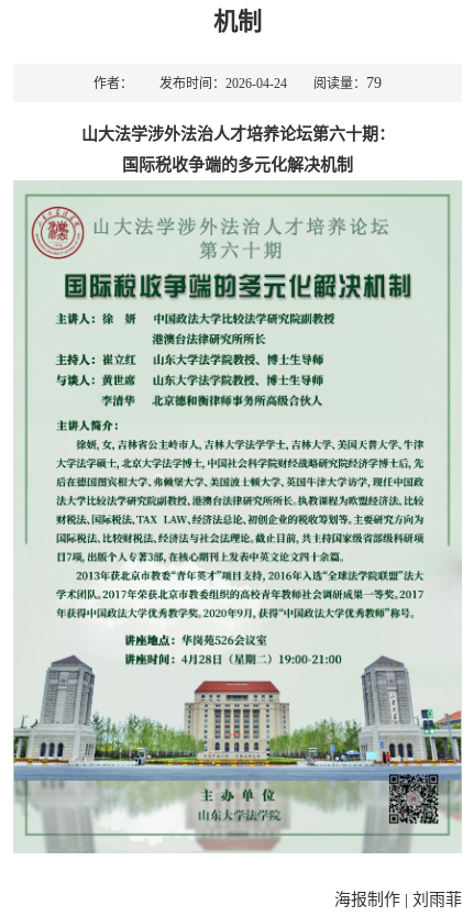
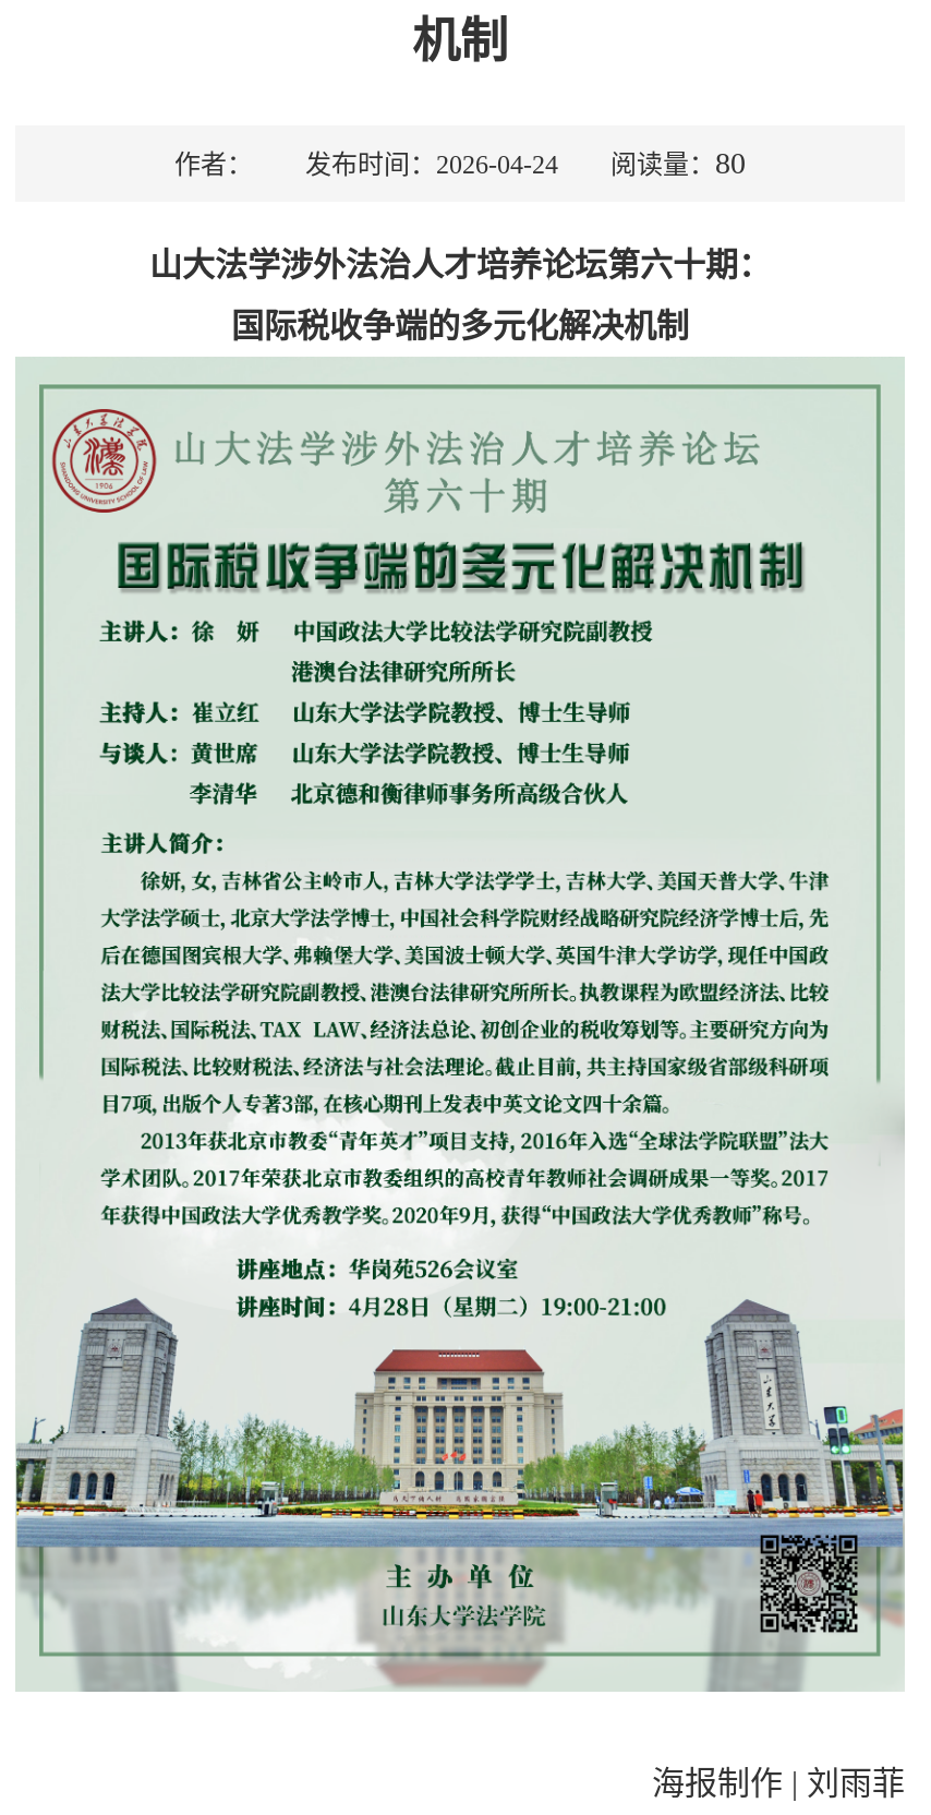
- 作者： 发布时间：2026-04-24 阅读量：79
+ 作者： 发布时间：2026-04-24 阅读量：80
